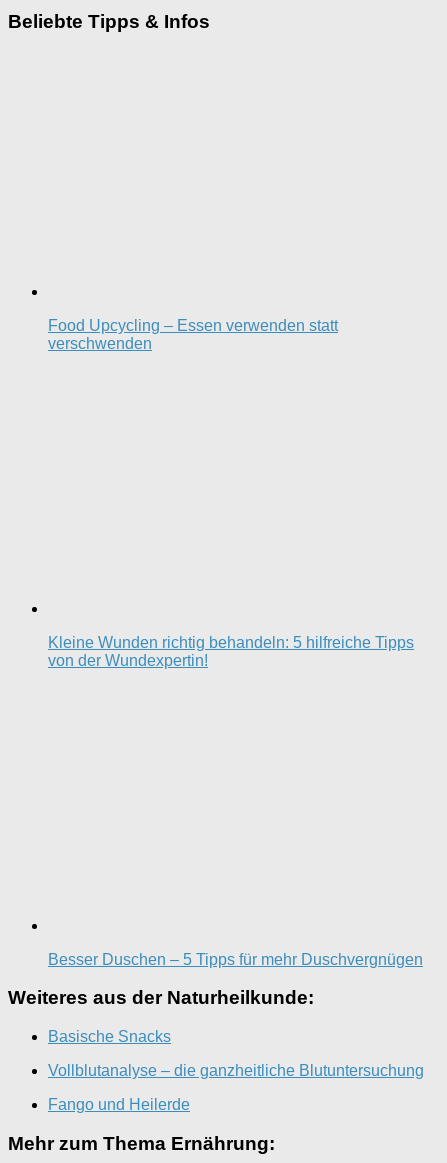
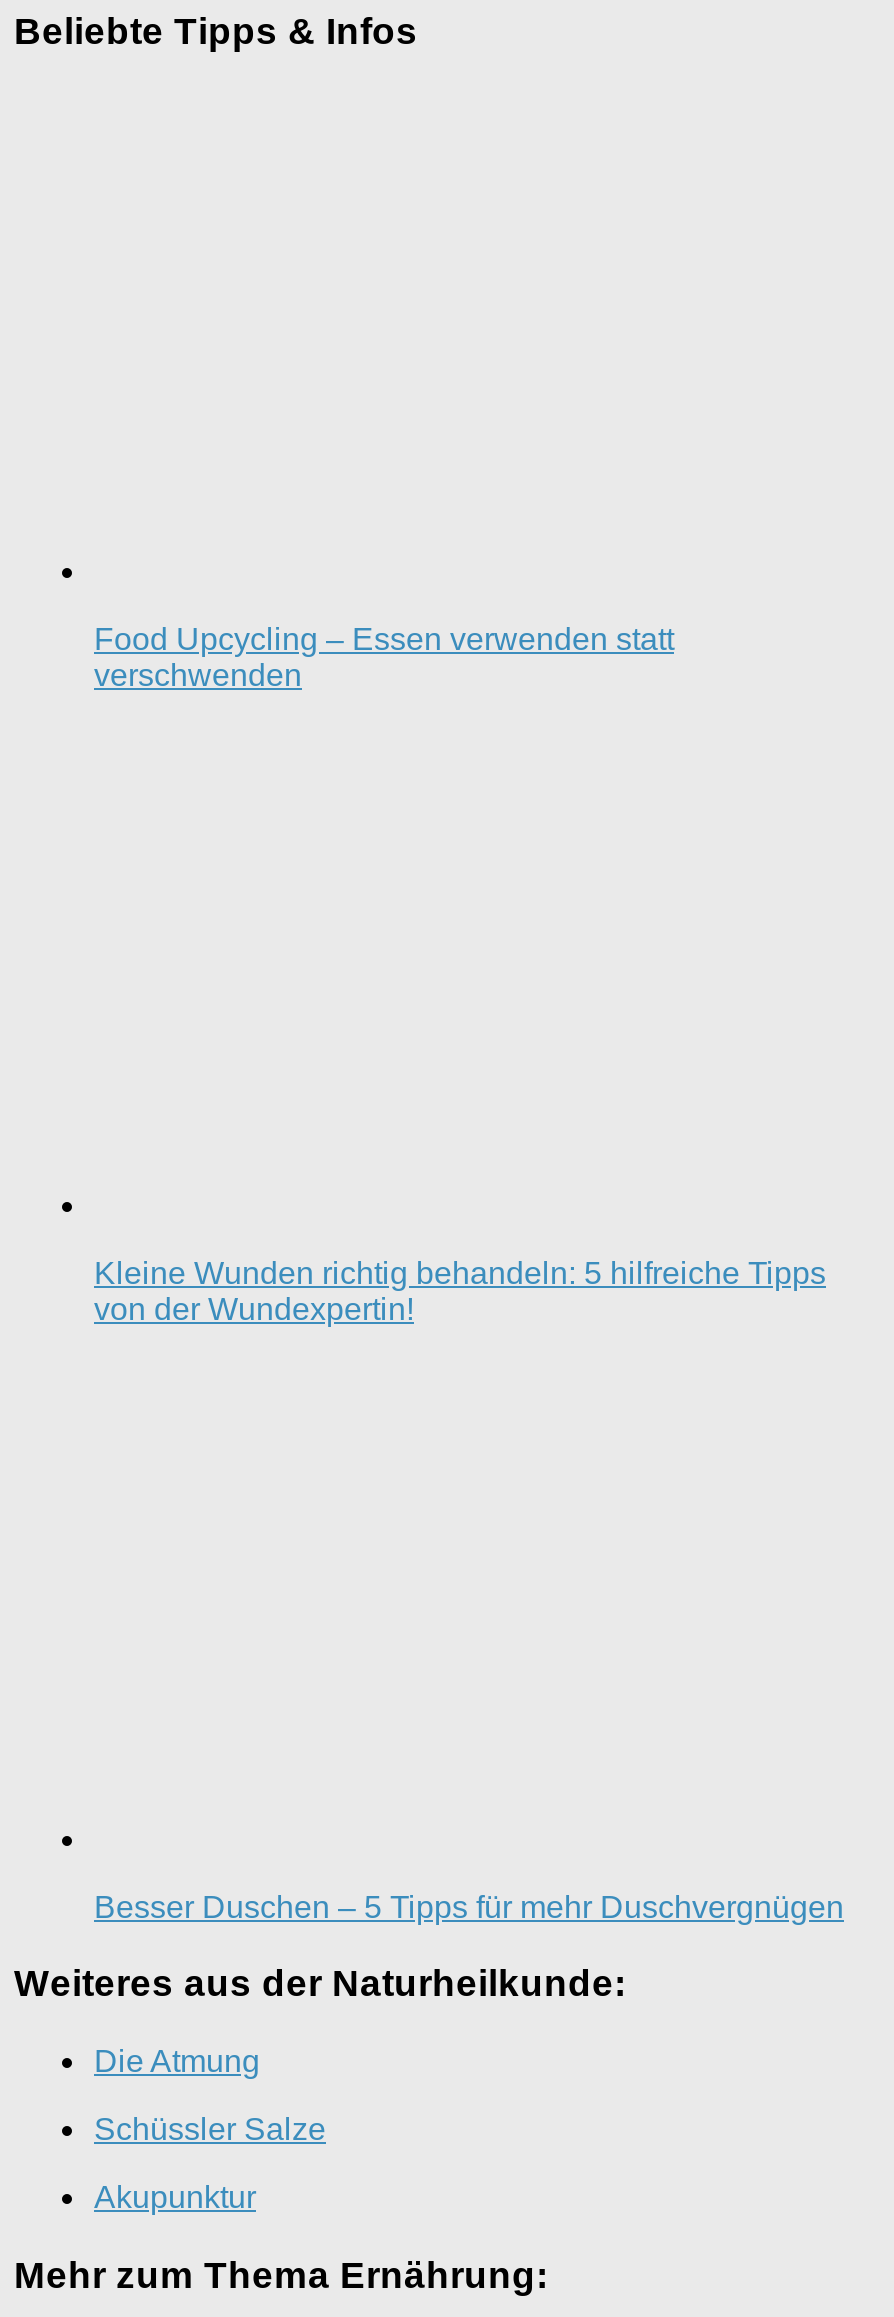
- Basische Snacks
+ Die Atmung

- Vollblutanalyse – die ganzheitliche Blutuntersuchung
+ Schüssler Salze

- Fango und Heilerde
+ Akupunktur
